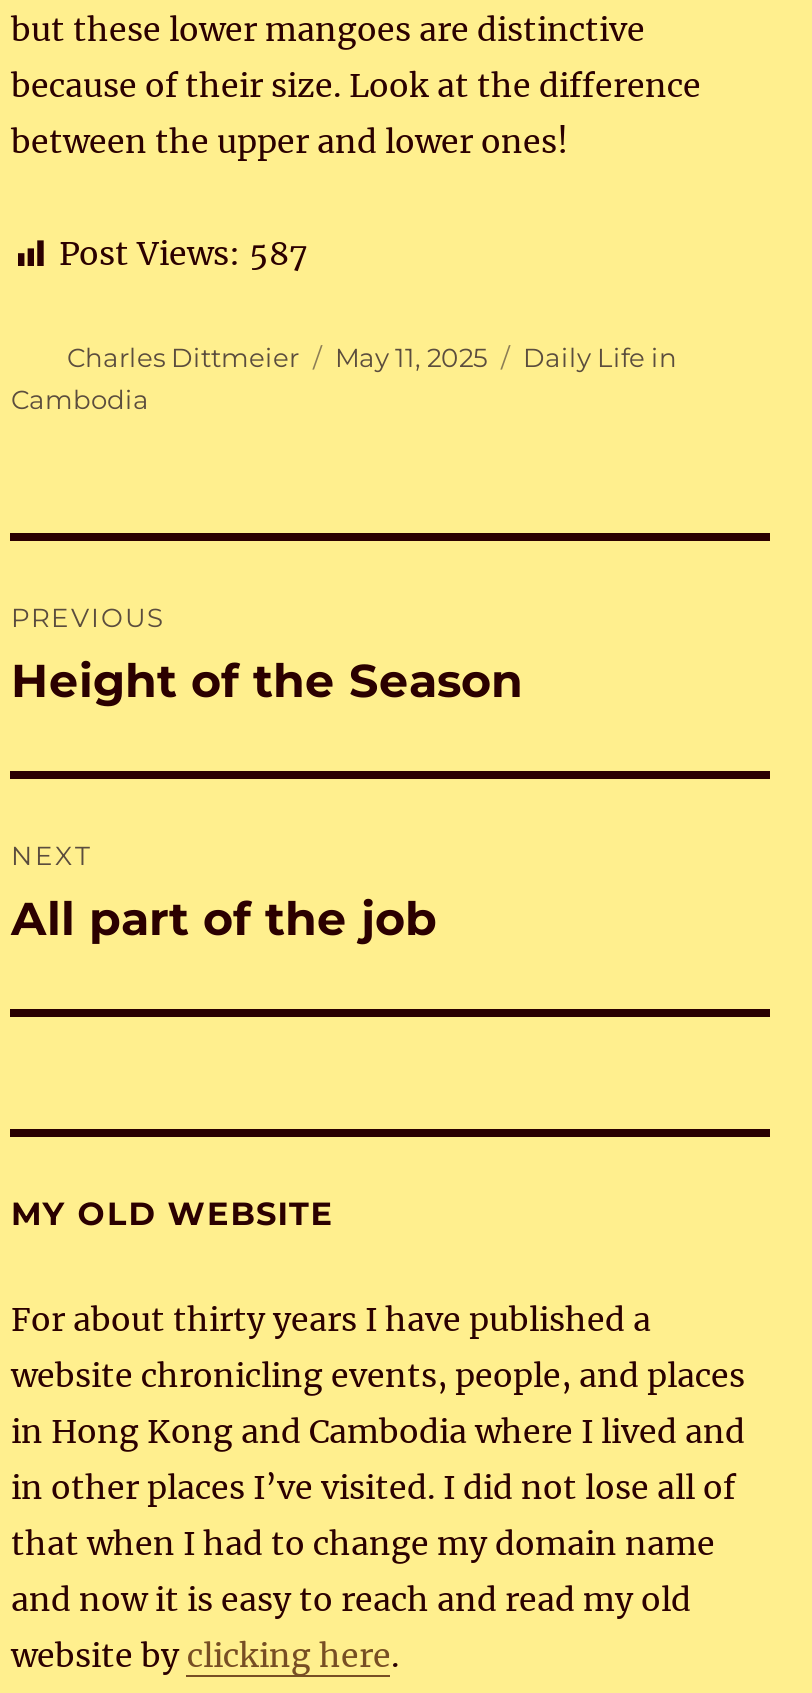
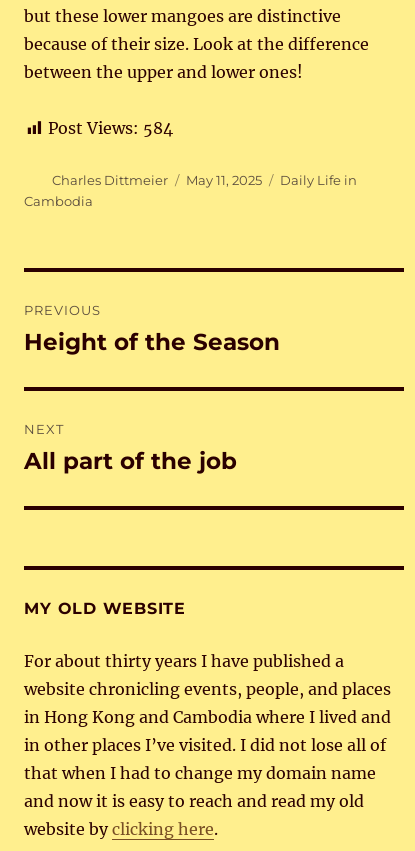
- Post Views: 587
+ Post Views: 584
